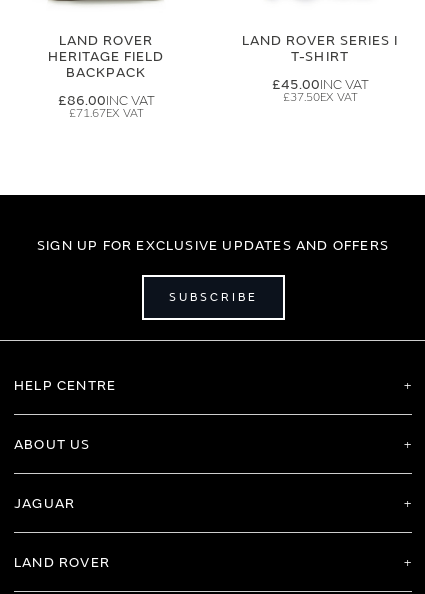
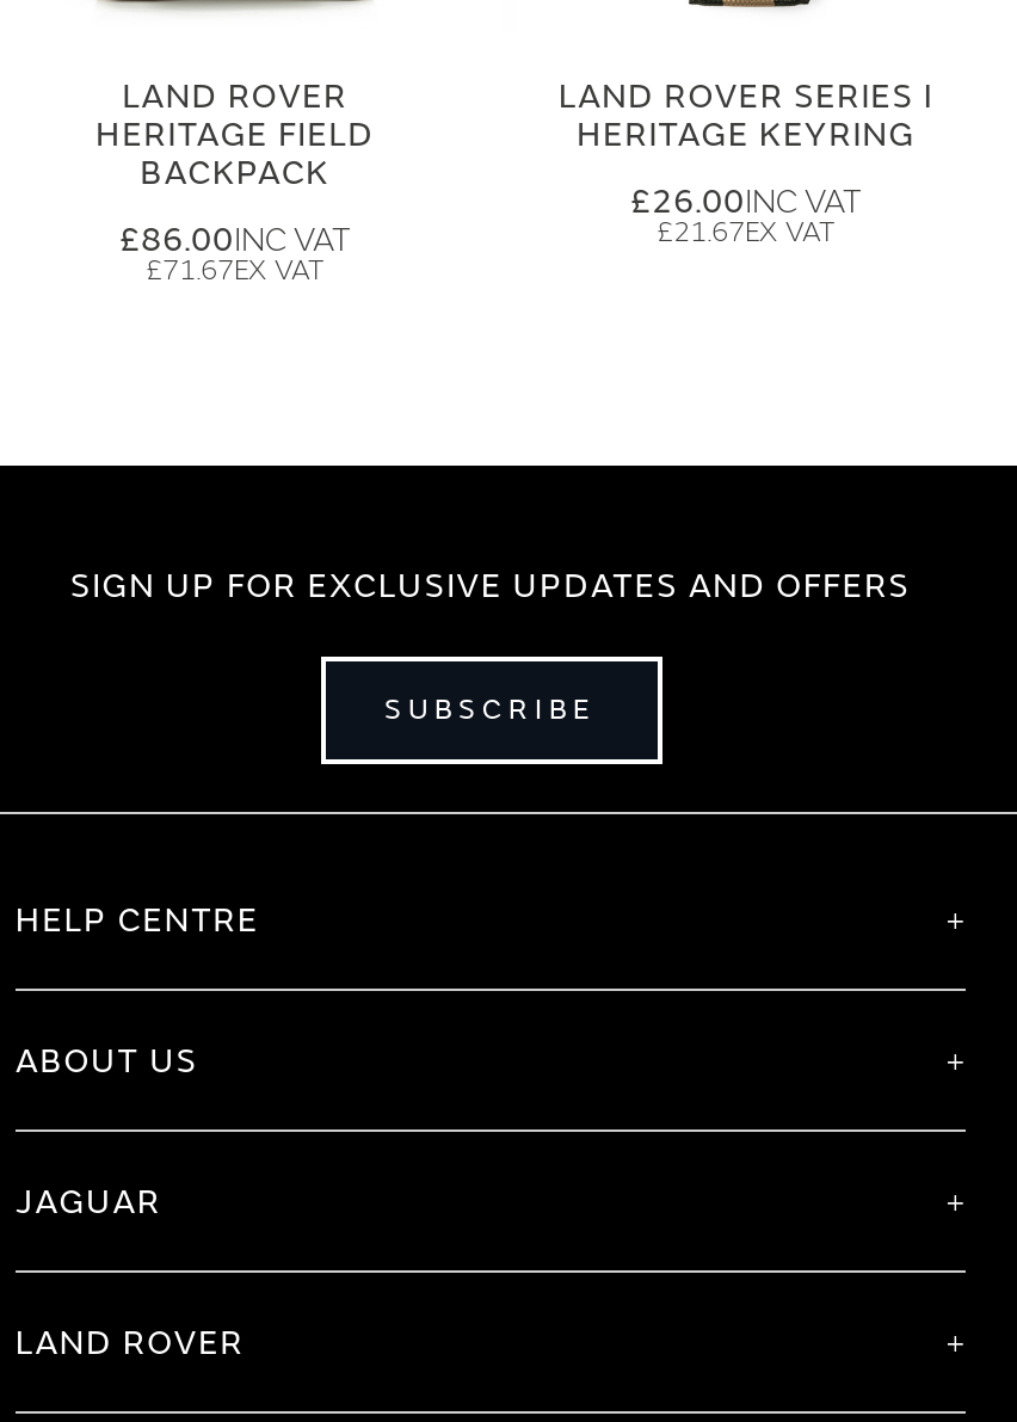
- T-SHIRT
+ HERITAGE KEYRING

- £45.00
- £37.50
+ £26.00
+ £21.67
